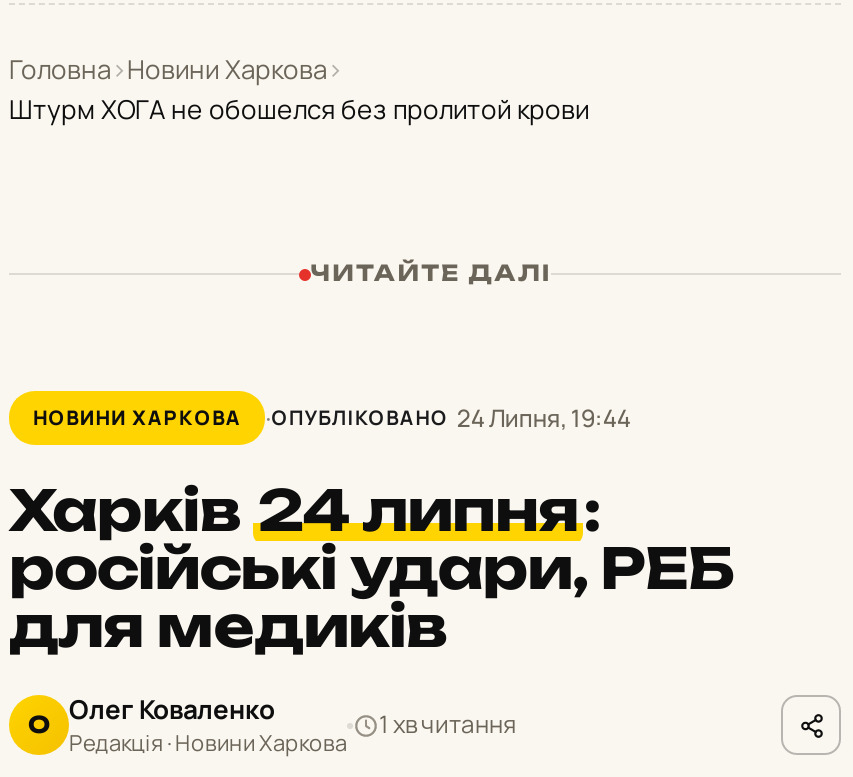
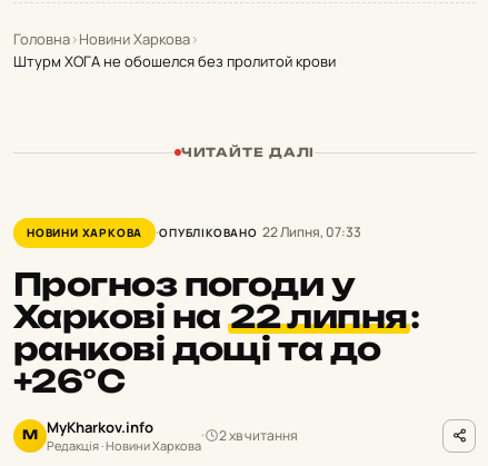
- ОПУБЛІКОВАНО 24 Липня, 19:44
- Харків 24 липня :
- російські удари, РЕБ
- для медиків
- О
- Олег Коваленко
+ ОПУБЛІКОВАНО 22 Липня, 07:33
+ Прогноз погоди у
+ Харкові на 22 липня :
+ ранкові дощі та до
+ +26°С
+ M MyKharkov.info

- 1 хв читання
+ 2 хв читання
